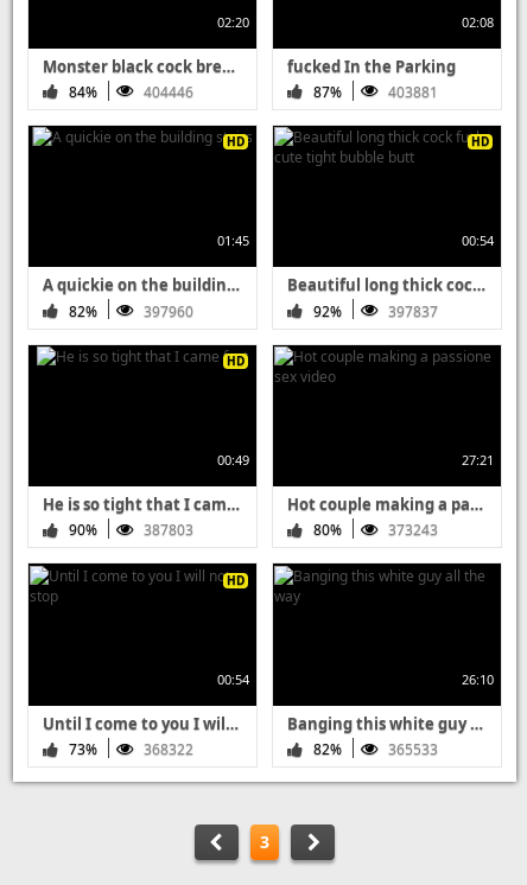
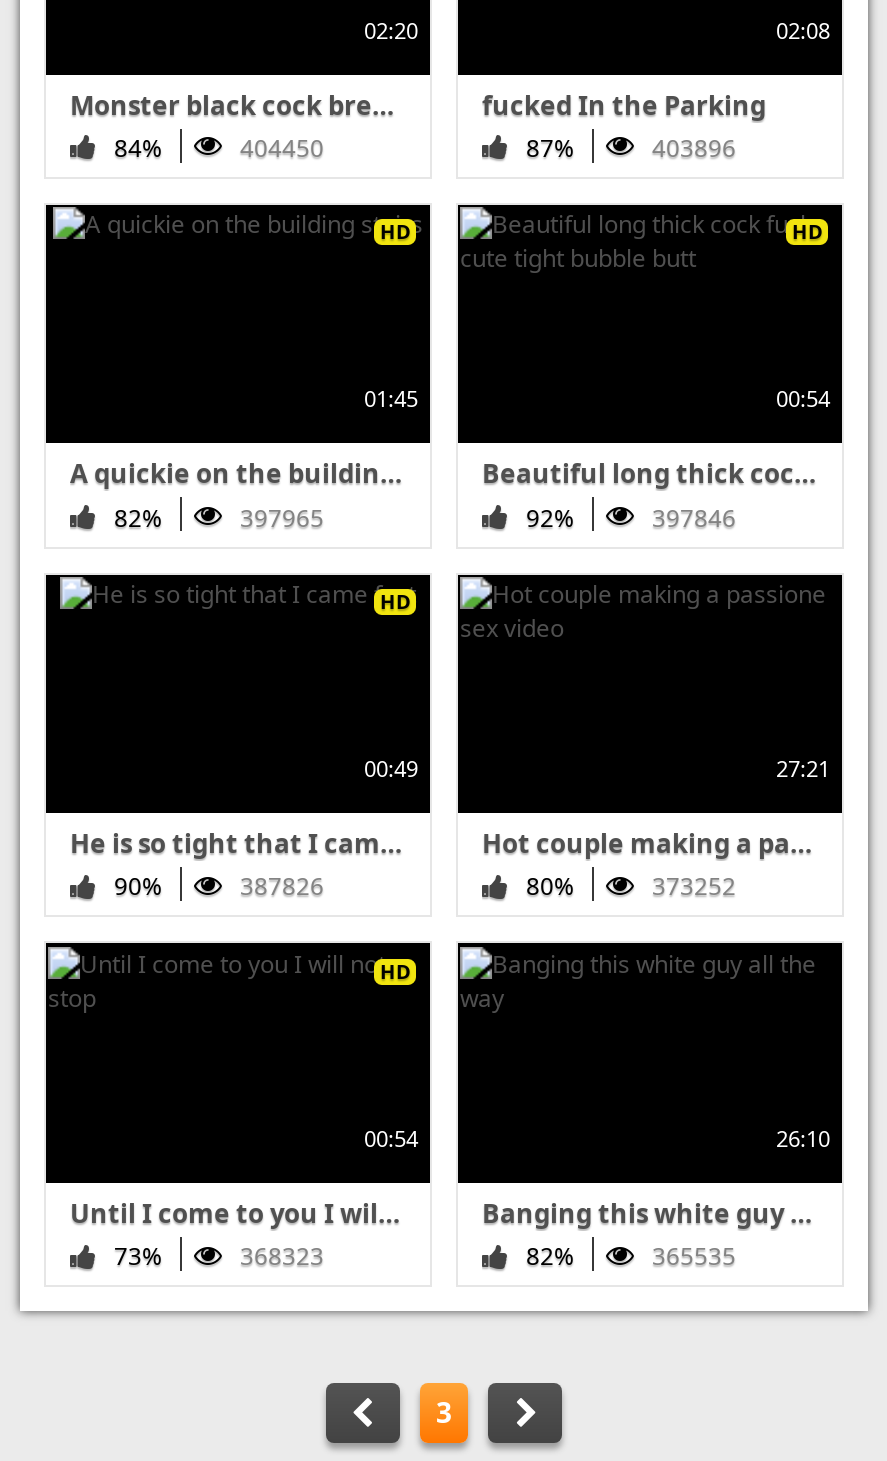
- 404446
+ 404450

- 403881
+ 403896

- 397960
+ 397965

- 397837
+ 397846

- 387803
+ 387826

- 373243
+ 373252

- 368322
+ 368323

- 365533
+ 365535
